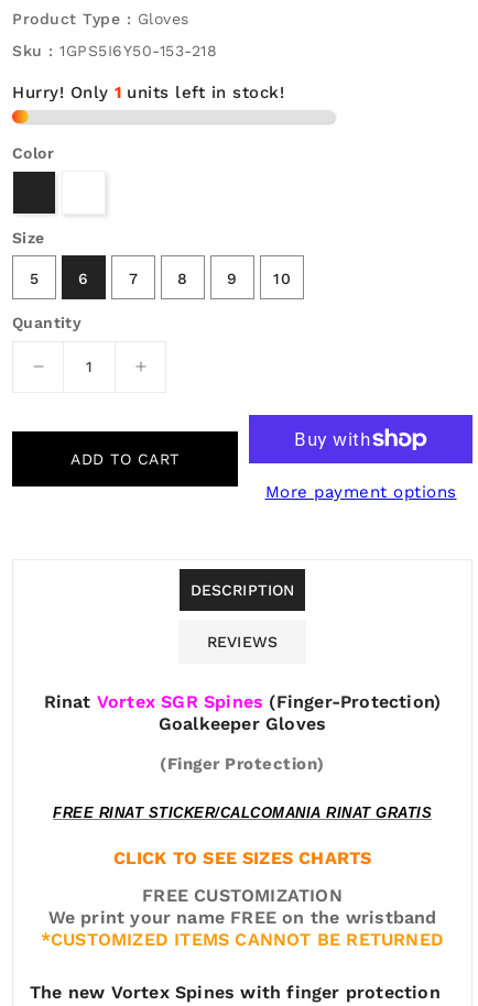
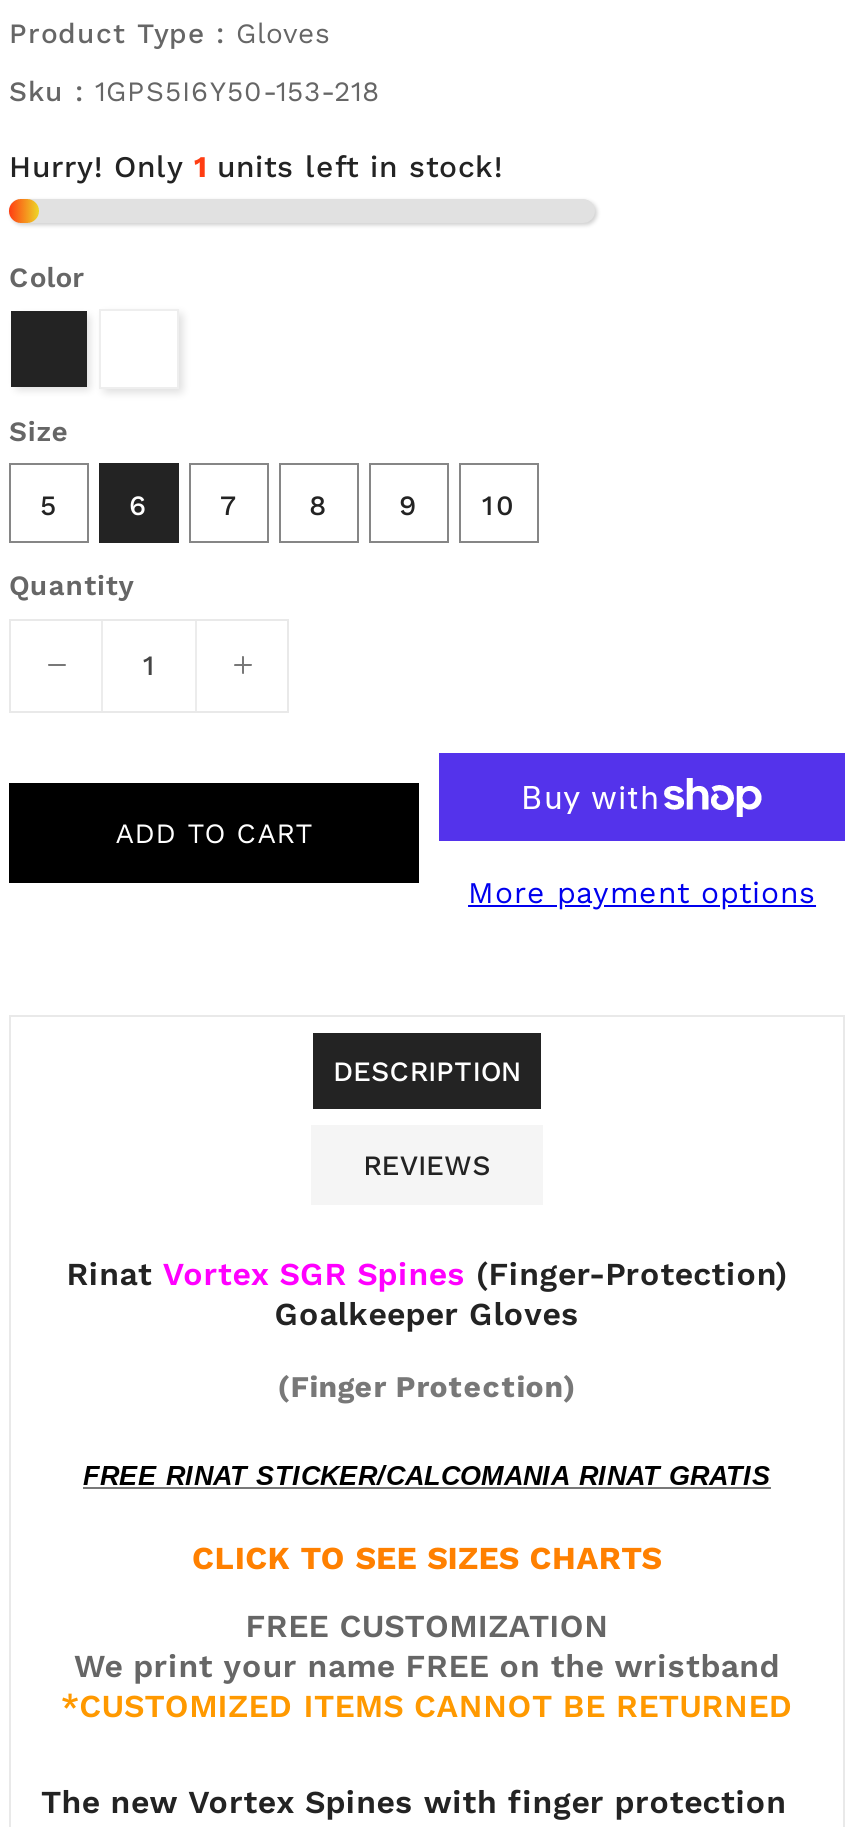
- Hurry! Only
- units left in stock!
+ Hurry! Only 1 units left in stock!
